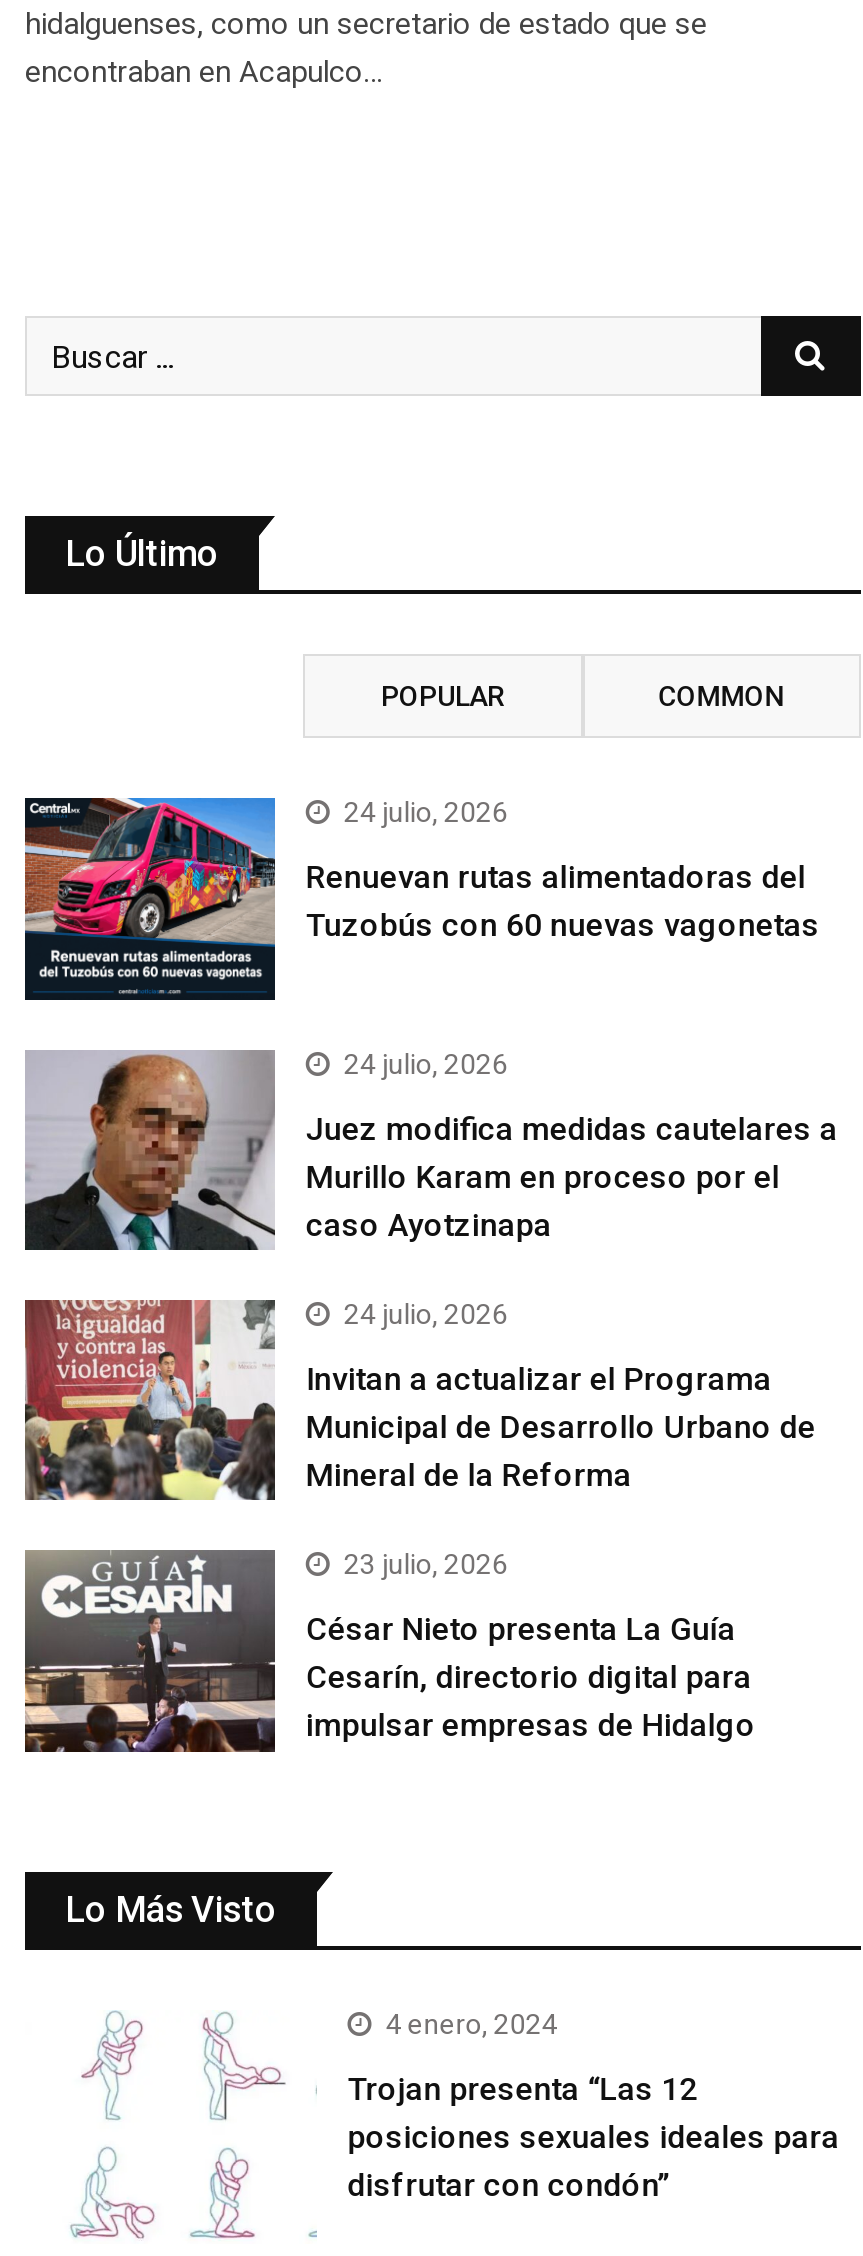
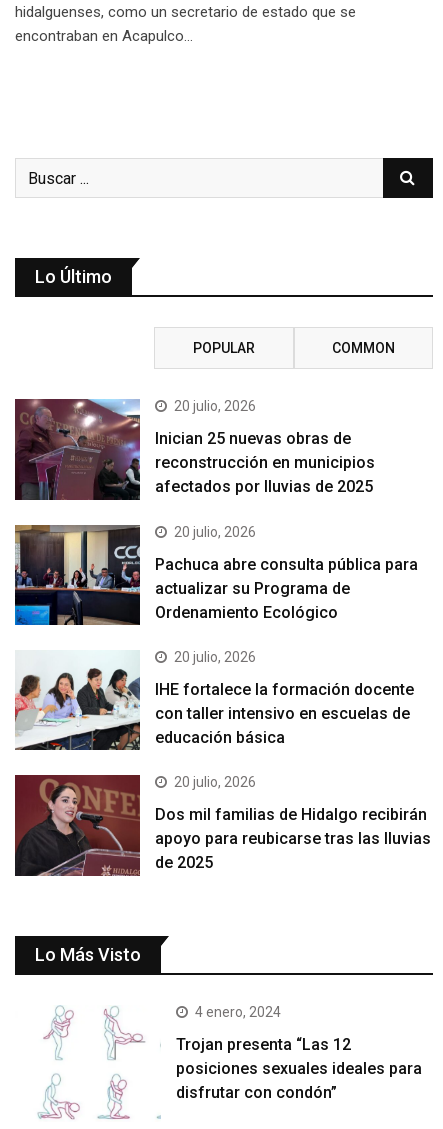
- [image]
- Renuevan rutas alimentadoras del
- Tuzobús con 60 nuevas vagonetas
+ [image]
+ Inician 25 nuevas obras de
+ reconstrucción en municipios
+ afectados por lluvias de 2025

- 24 julio, 2026
+ 20 julio, 2026

- [image]
- Juez modifica medidas cautelares a
- Murillo Karam en proceso por el
- caso Ayotzinapa
+ [image]
+ Pachuca abre consulta pública para
+ actualizar su Programa de
+ Ordenamiento Ecológico

- 24 julio, 2026
+ 20 julio, 2026

- [image]
- Invitan a actualizar el Programa
- Municipal de Desarrollo Urbano de
- Mineral de la Reforma
+ [image]
+ IHE fortalece la formación docente
+ con taller intensivo en escuelas de
+ educación básica

- 24 julio, 2026
+ 20 julio, 2026

- [image]
- César Nieto presenta La Guía
- Cesarín, directorio digital para
- impulsar empresas de Hidalgo
+ [image]
+ Dos mil familias de Hidalgo recibirán
+ apoyo para reubicarse tras las lluvias
+ de 2025

- 23 julio, 2026
+ 20 julio, 2026
